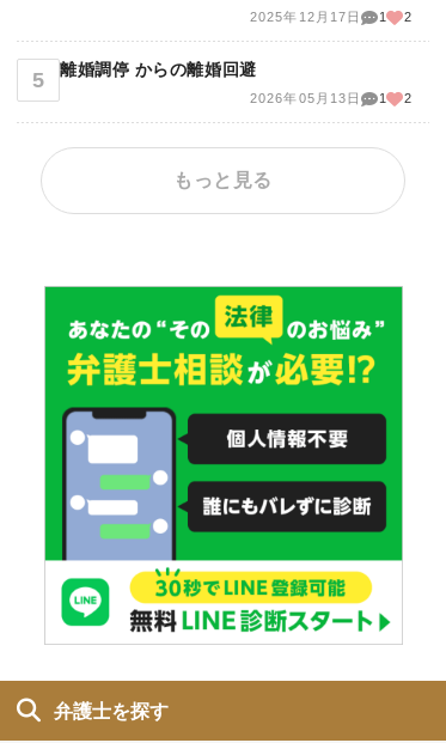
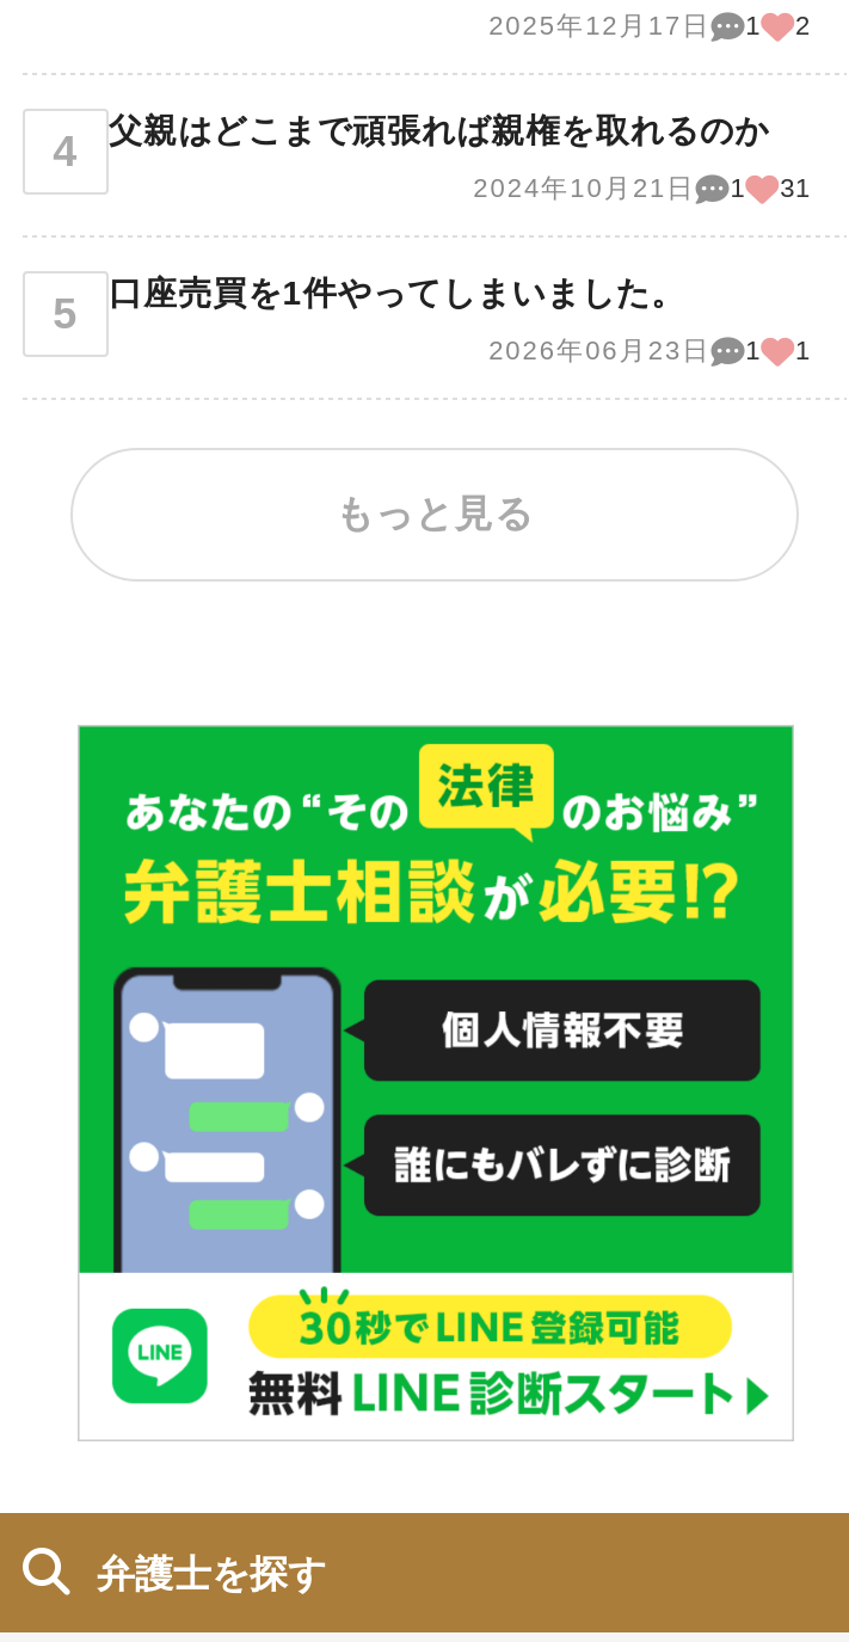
- 離婚調停 からの離婚回避
+ 父親はどこまで頑張れば親権を取れるのか

- 2026年05月13日
+ 2024年10月21日

- 2
+ 31
+ 口座売買を1件やってしまいました。
+ 2026年06月23日
+ 1
+ 1
